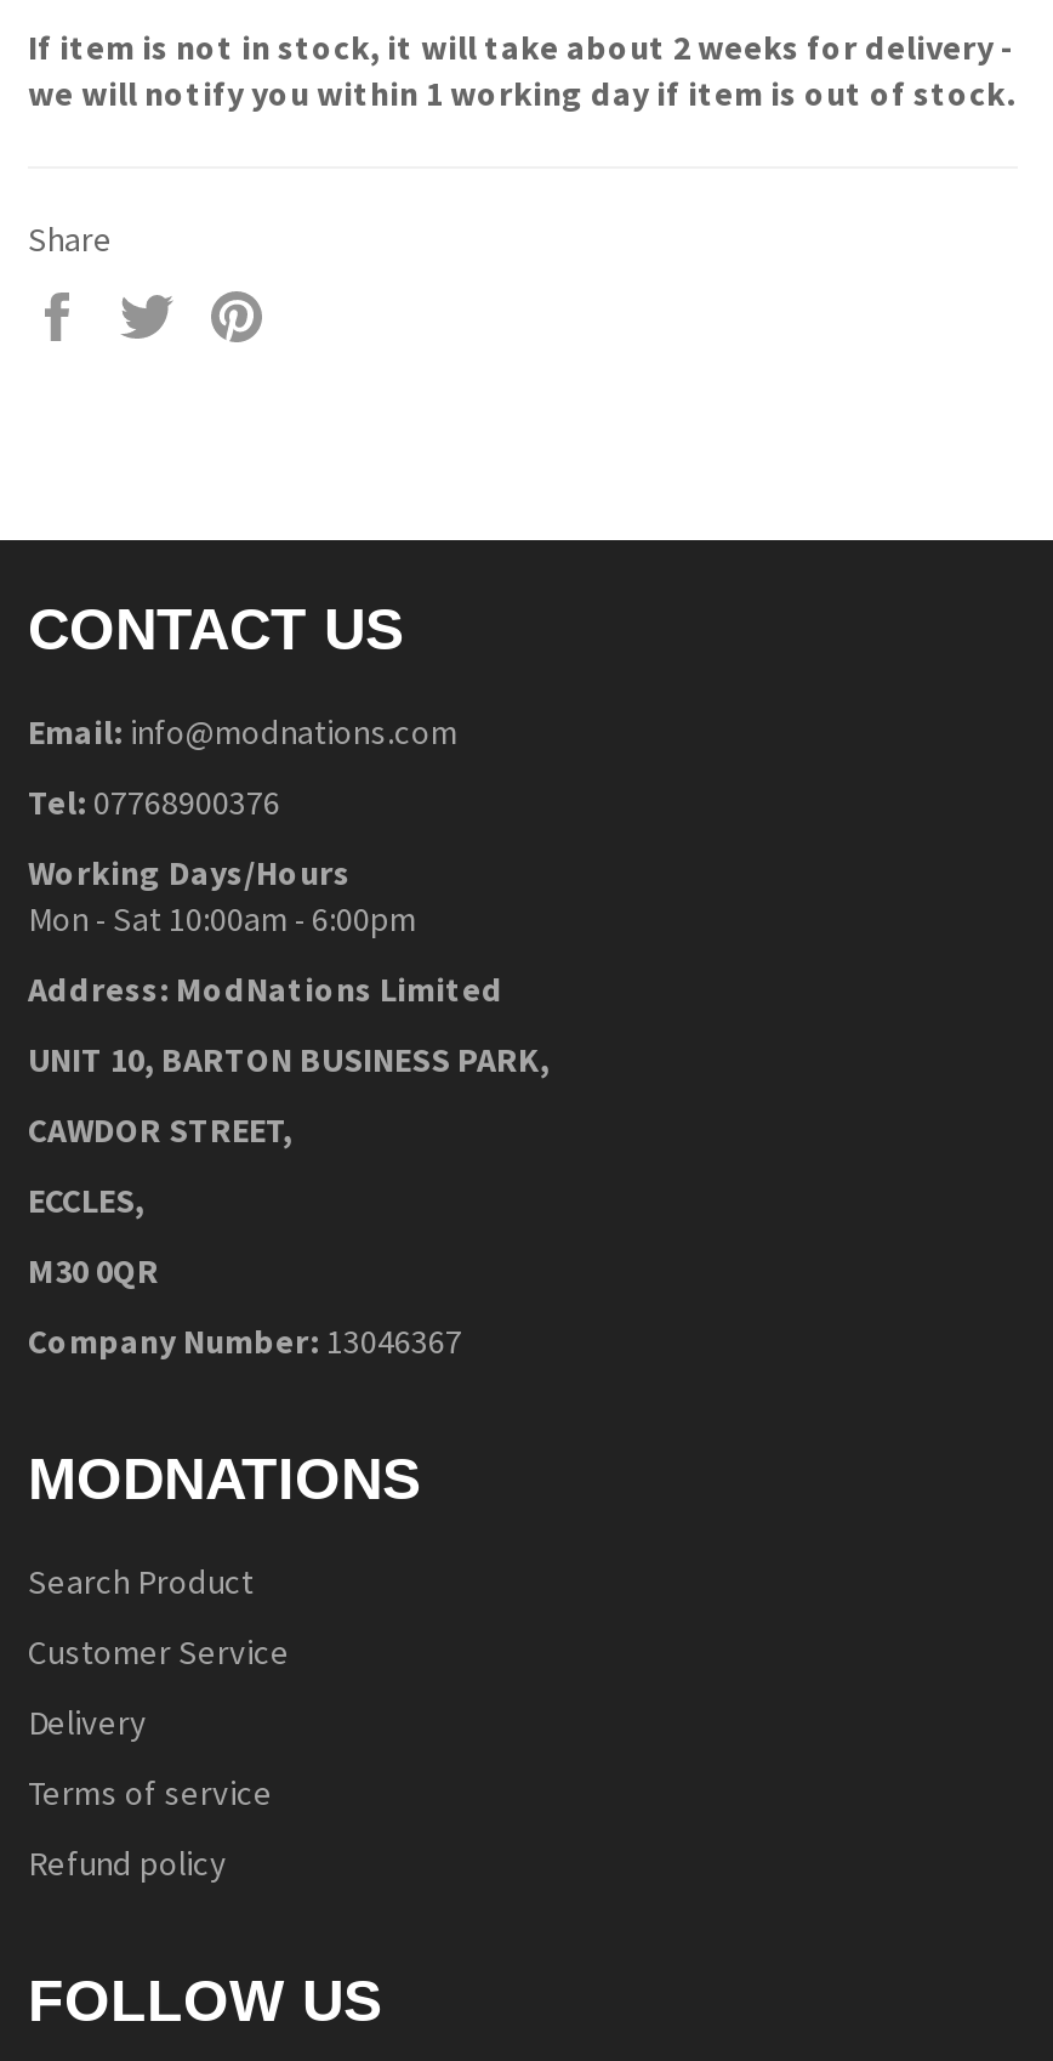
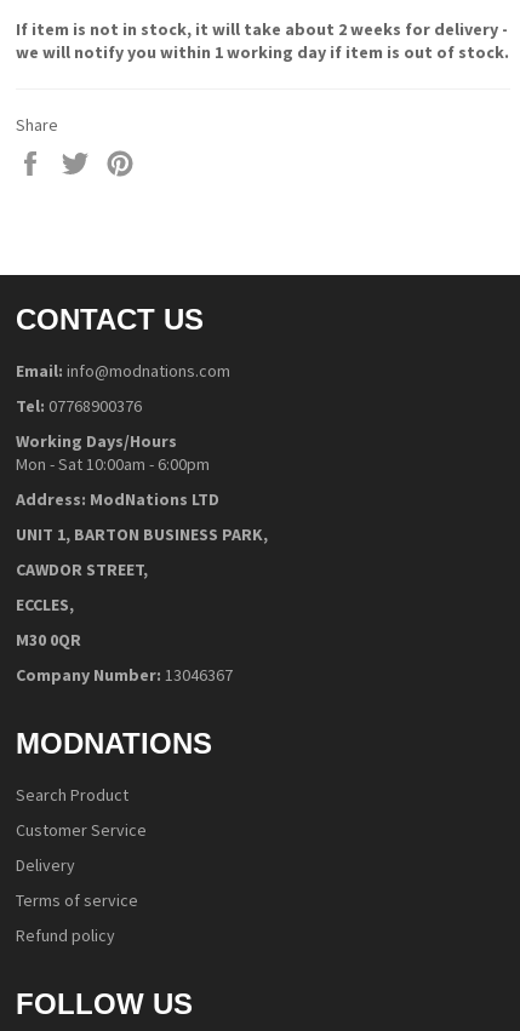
- Address: ModNations Limited
+ Address: ModNations LTD

- UNIT 10, BARTON BUSINESS PARK,
+ UNIT 1, BARTON BUSINESS PARK,
